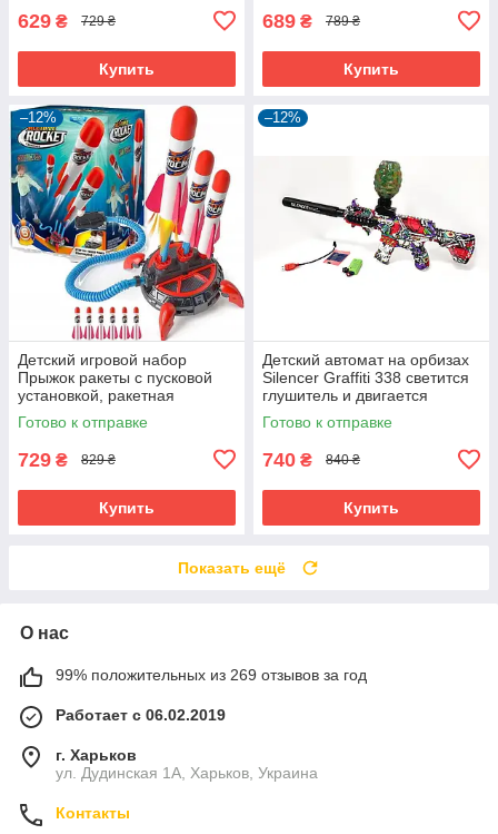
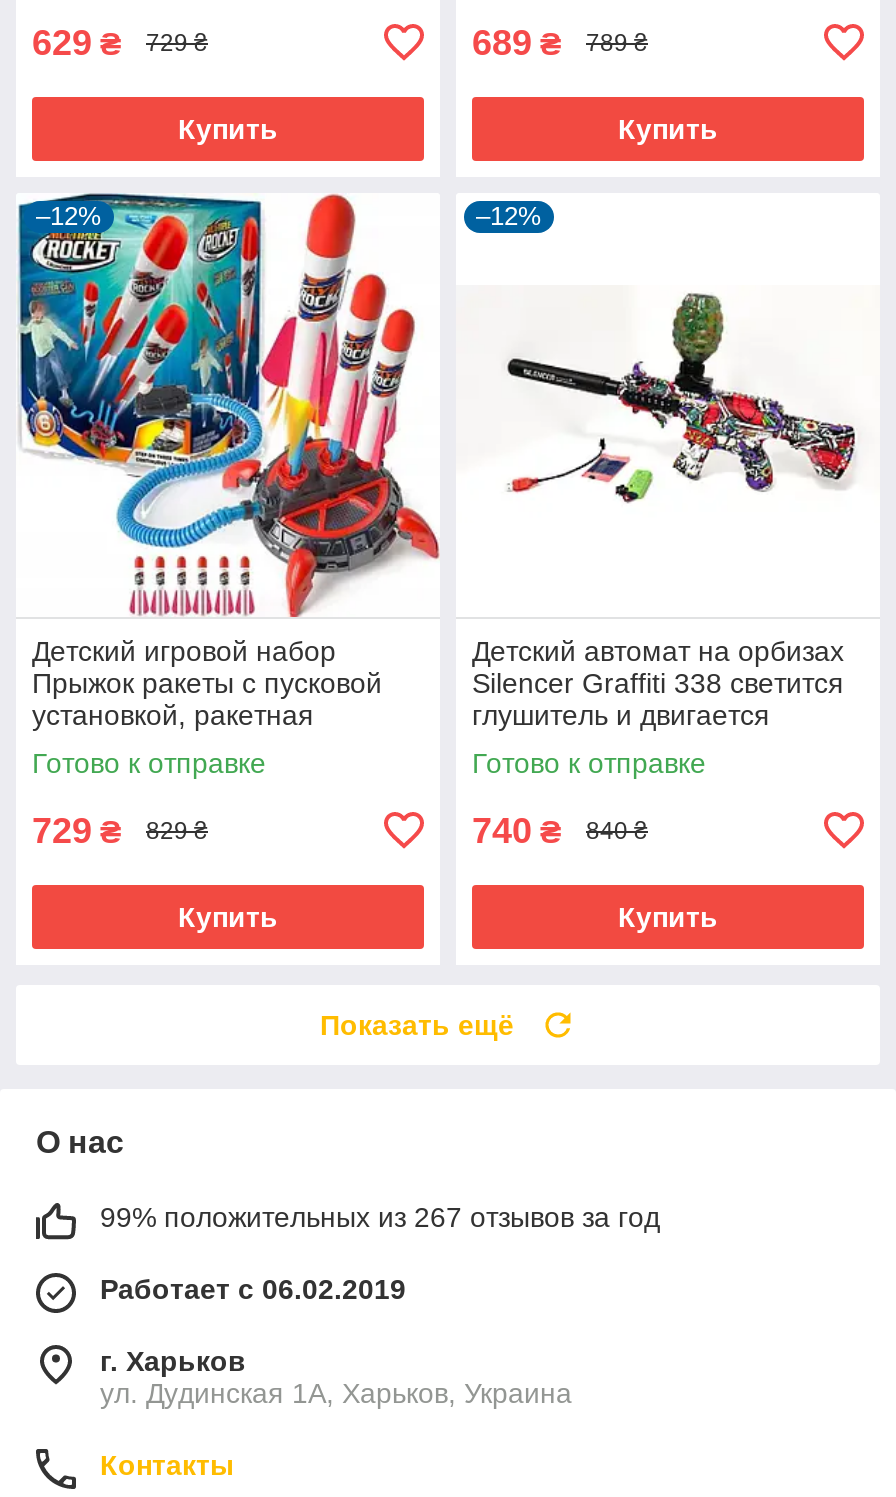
- 99% положительных из 269 отзывов за год
+ 99% положительных из 267 отзывов за год
